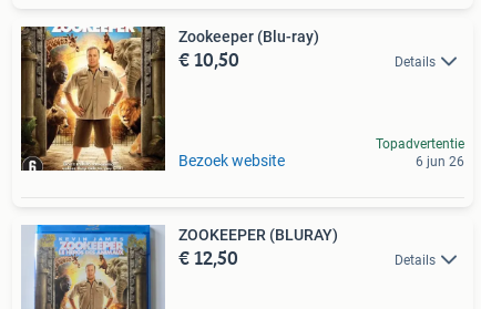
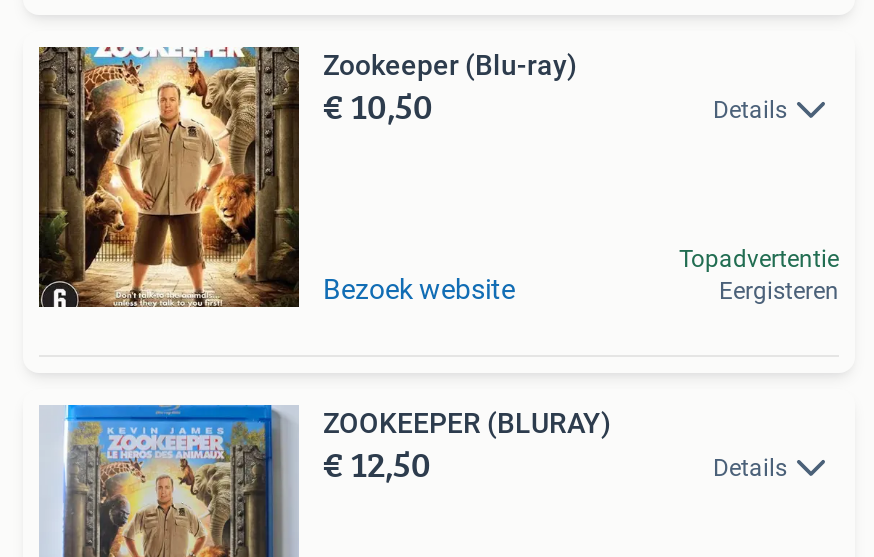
- 6 jun 26
+ Eergisteren
